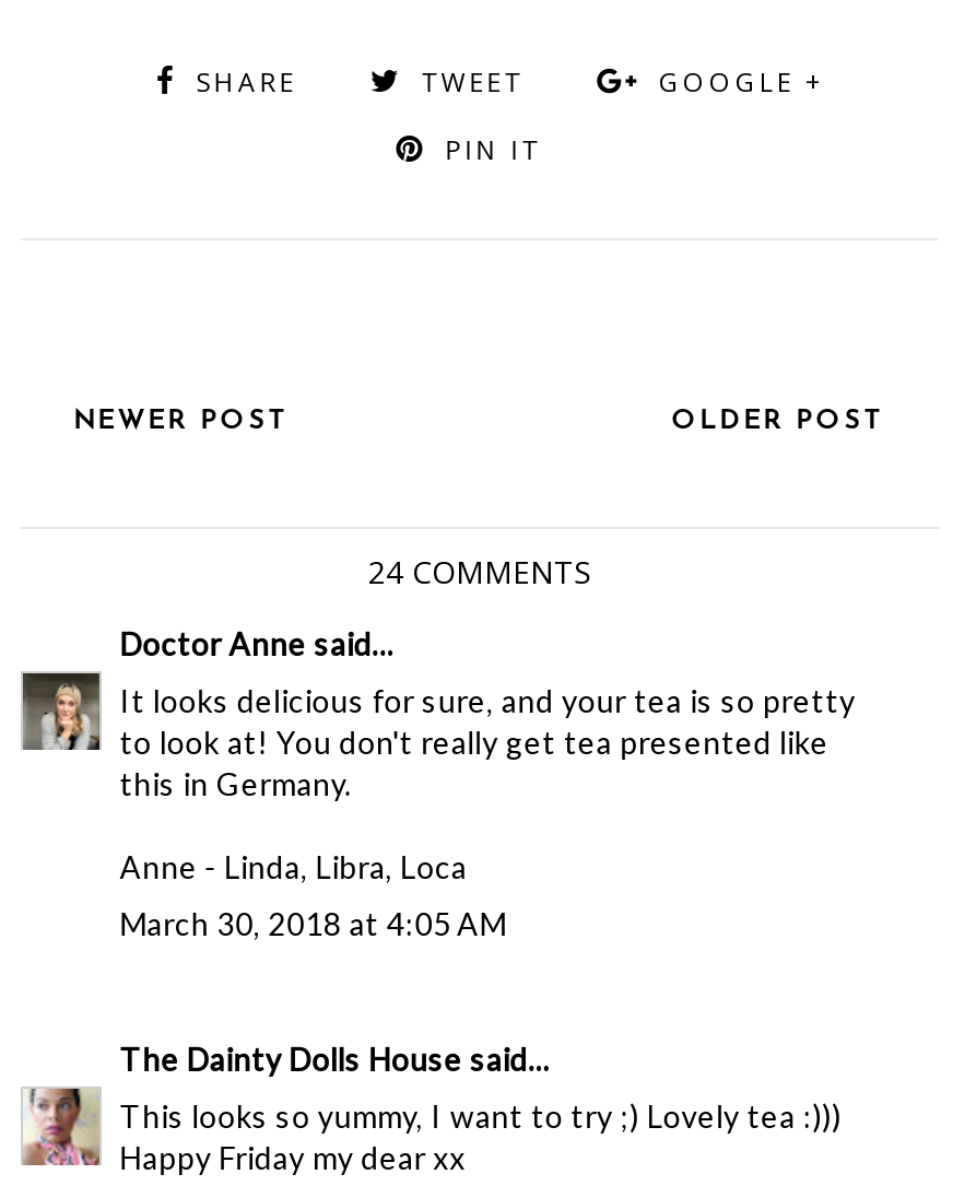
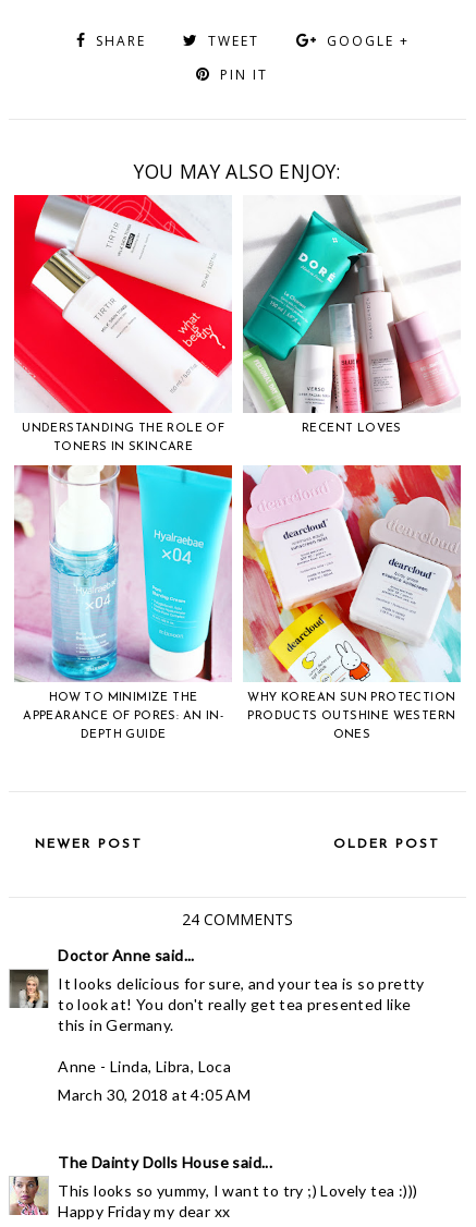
+ [image]
+ UNDERSTANDING THE ROLE OF
+ TONERS IN SKINCARE

+ [image]
+ HOW TO MINIMIZE THE
+ APPEARANCE OF PORES: AN IN-
+ DEPTH GUIDE

+ YOU MAY ALSO ENJOY:

+ [image]
+ RECENT LOVES

+ [image]
+ WHY KOREAN SUN PROTECTION
+ PRODUCTS OUTSHINE WESTERN
+ ONES
